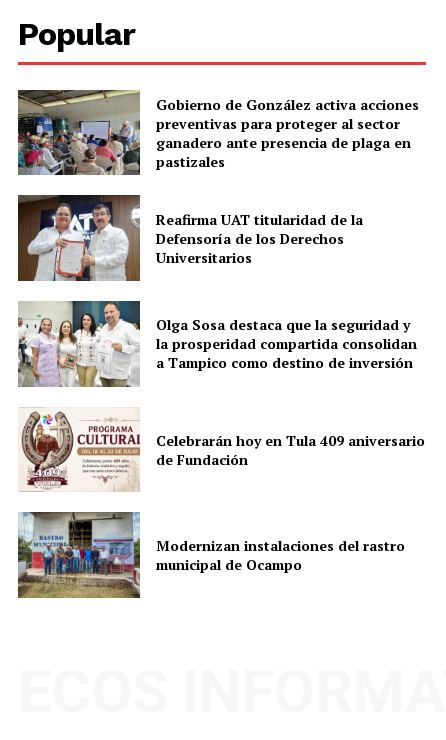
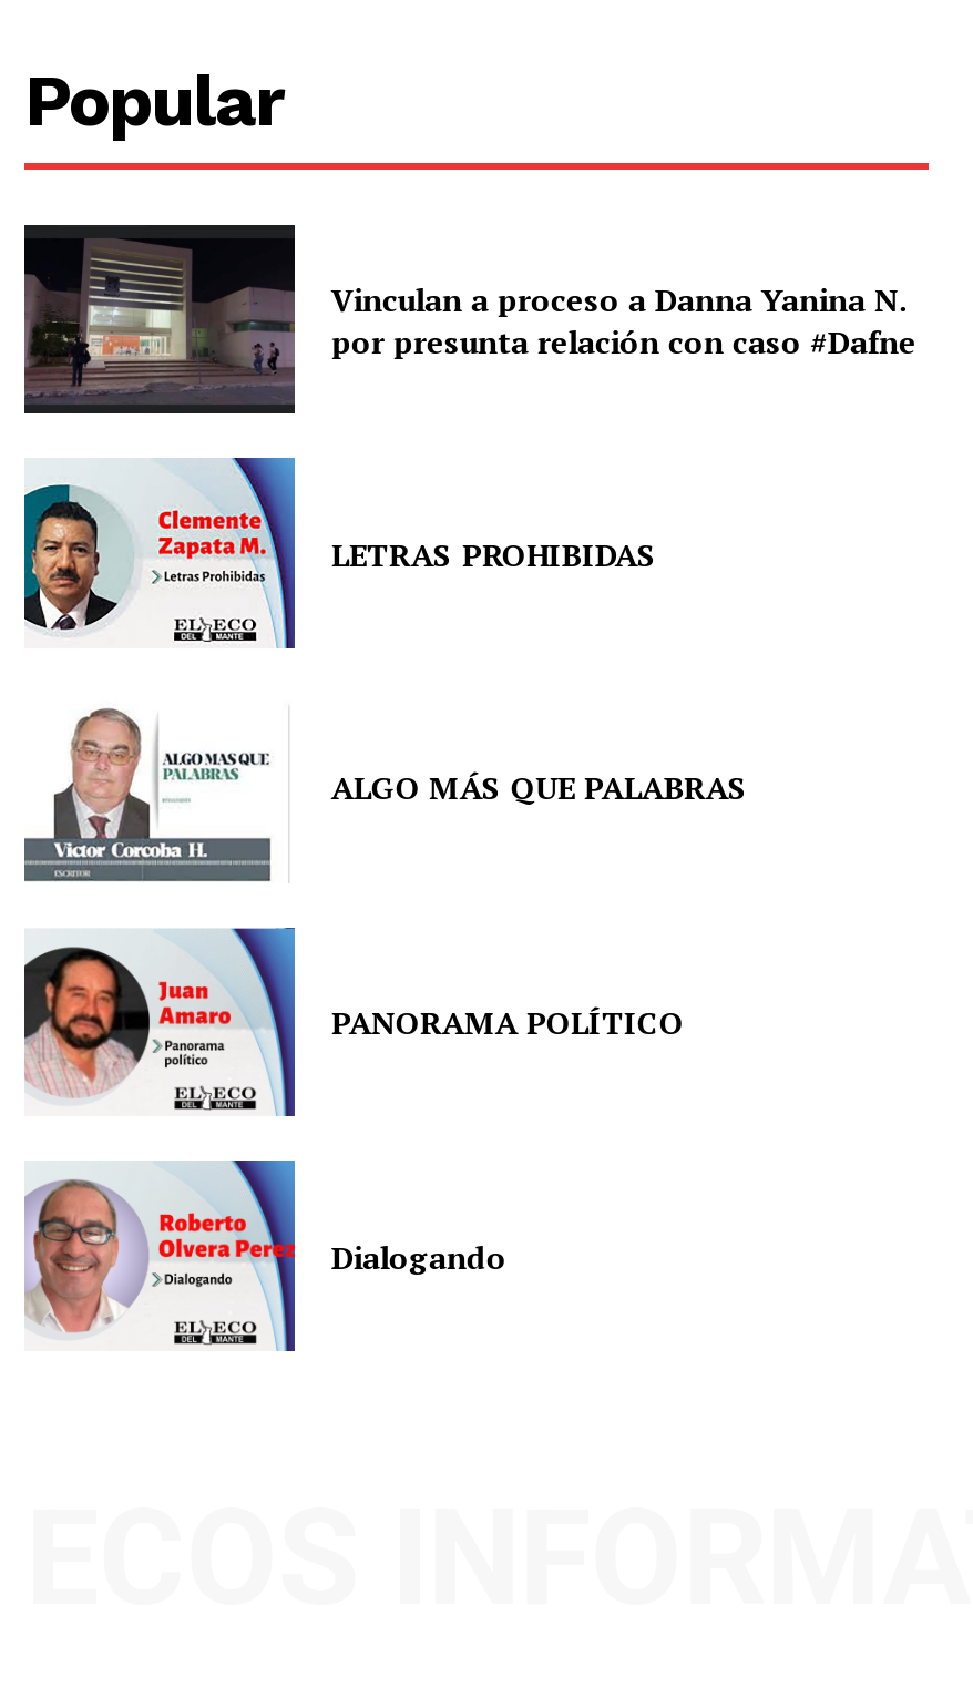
- [image]
- Gobierno de González activa acciones
- preventivas para proteger al sector
- ganadero ante presencia de plaga en
- pastizales
+ [image]
+ Vinculan a proceso a Danna Yanina N.
+ por presunta relación con caso #Dafne

- [image]
- Reafirma UAT titularidad de la
- Defensoría de los Derechos
- Universitarios
+ [image]
+ LETRAS PROHIBIDAS

- [image]
- Olga Sosa destaca que la seguridad y
- la prosperidad compartida consolidan
- a Tampico como destino de inversión
+ [image]
+ ALGO MÁS QUE PALABRAS

- [image]
- Celebrarán hoy en Tula 409 aniversario
- de Fundación
+ [image]
+ PANORAMA POLÍTICO

- [image]
- Modernizan instalaciones del rastro
- municipal de Ocampo
+ [image]
+ Dialogando
